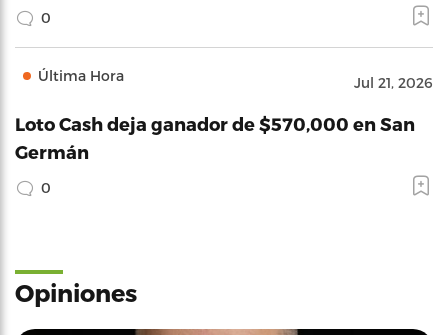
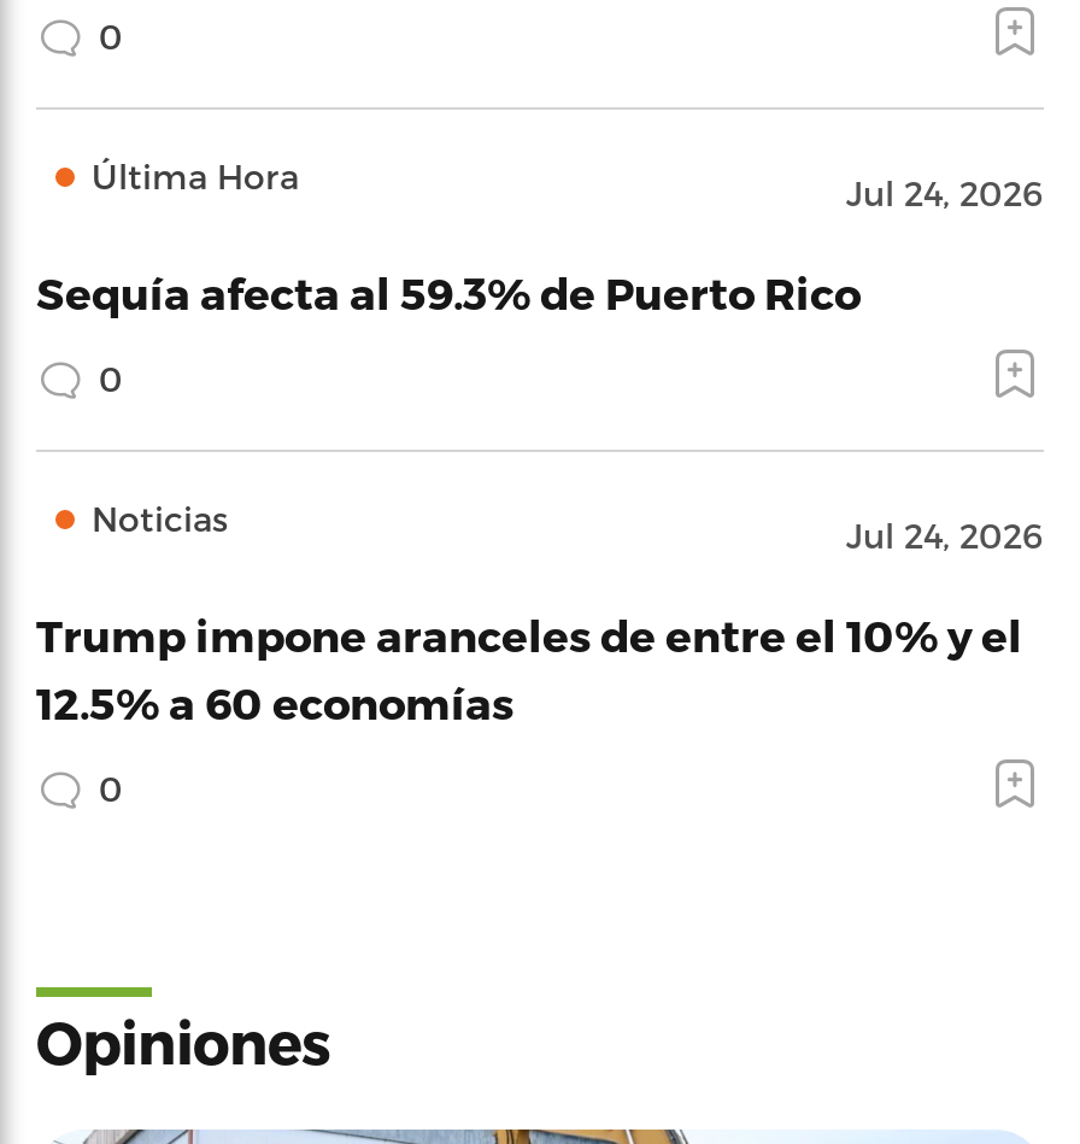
- Jul 21, 2026
- Loto Cash deja ganador de $570,000 en San
- Germán
+ Jul 24, 2026
+ Sequía afecta al 59.3% de Puerto Rico
+ 0
+ Noticias
+ Jul 24, 2026
+ Trump impone aranceles de entre el 10% y el
+ 12.5% a 60 economías
